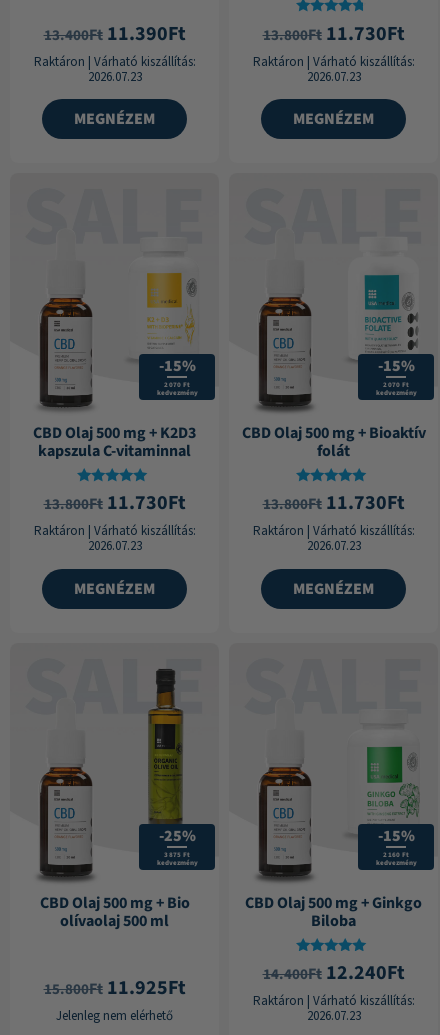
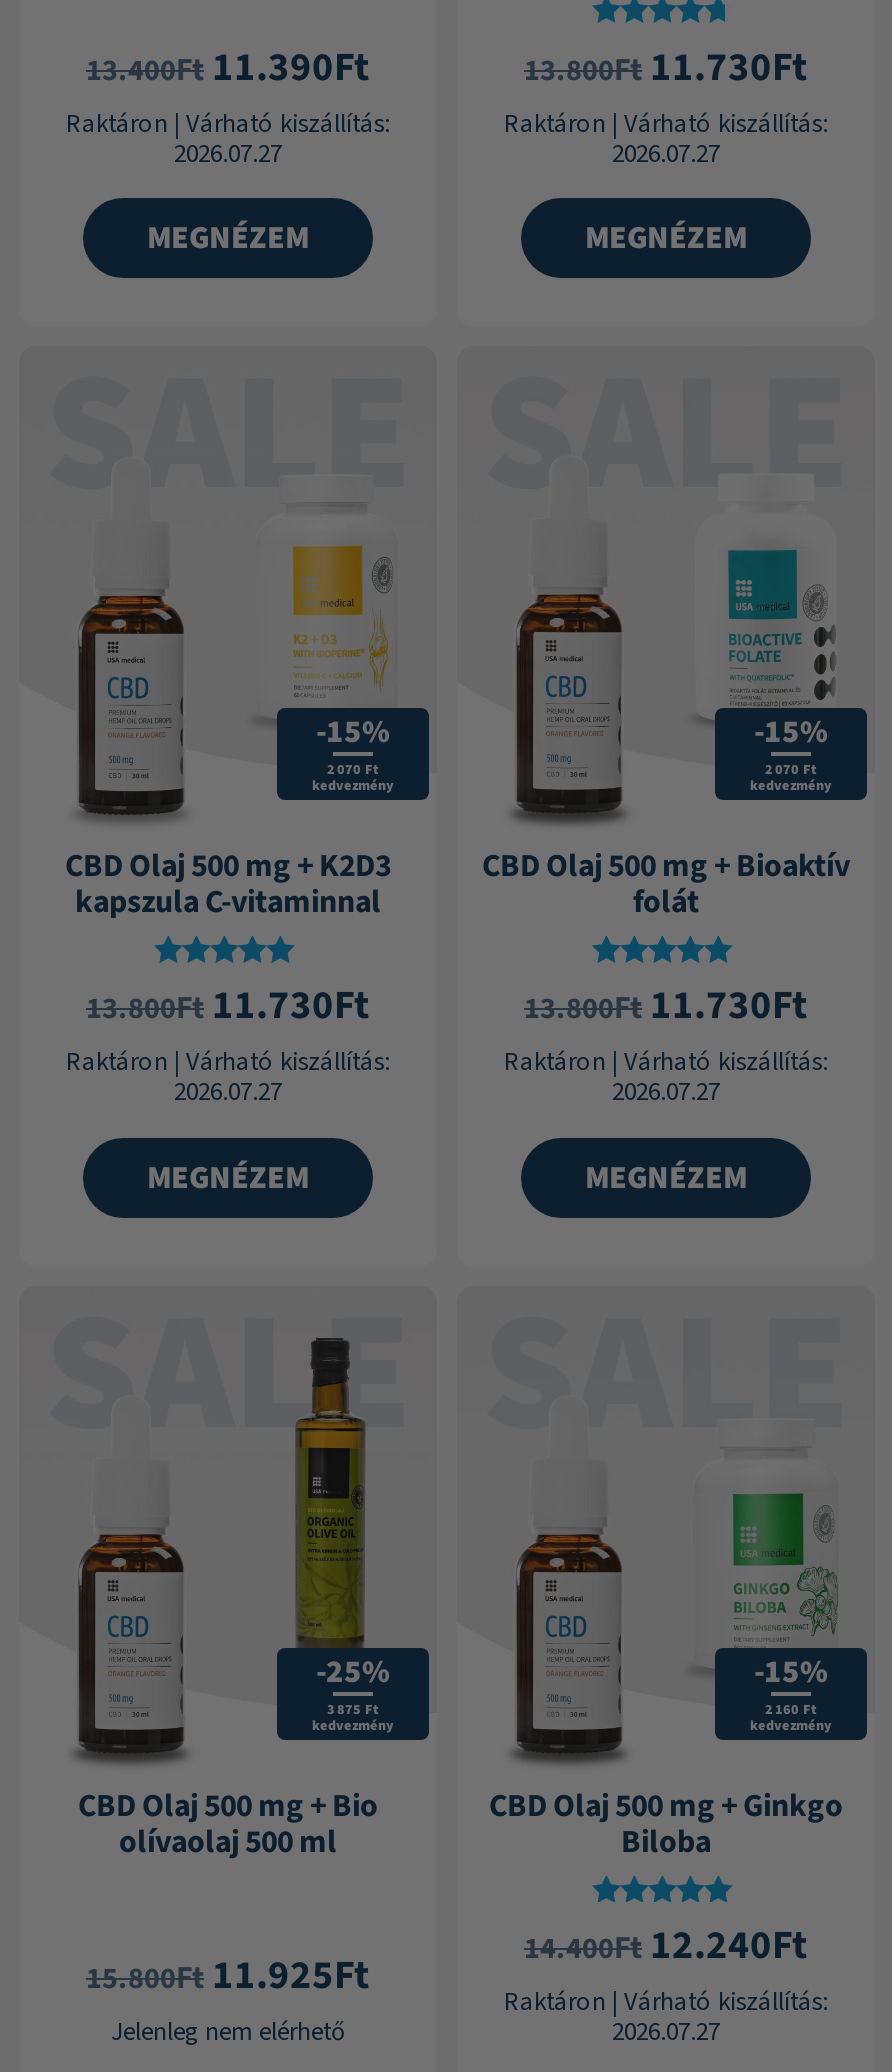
- 2026.07.23
+ 2026.07.27

- 2026.07.23
+ 2026.07.27

- 2026.07.23
+ 2026.07.27

- 2026.07.23
+ 2026.07.27

- 2026.07.23
+ 2026.07.27
